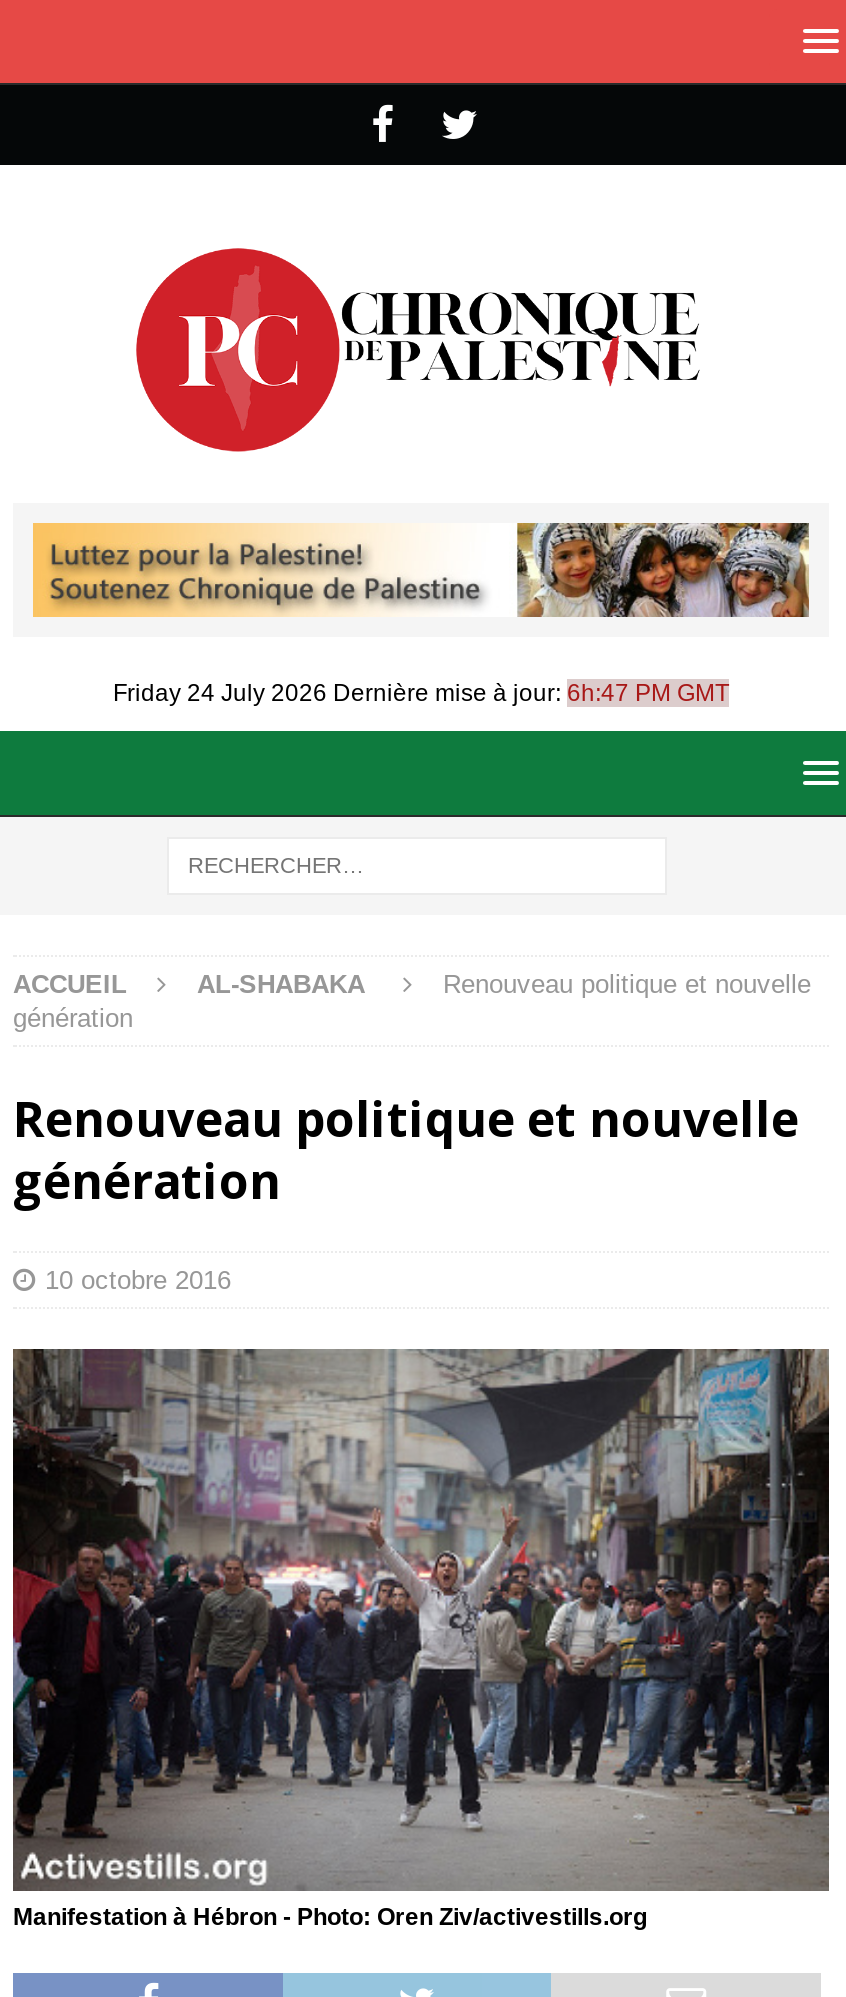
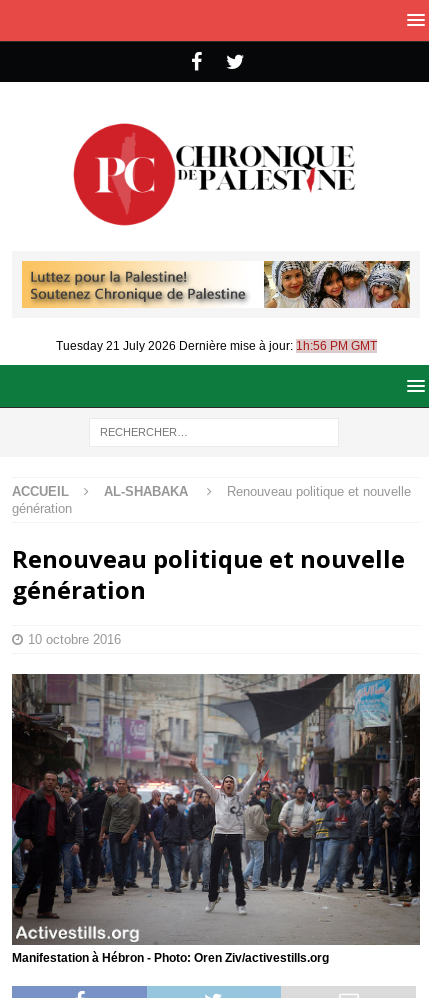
- Friday 24 July 2026 Dernière mise à jour: 6h:47 PM GMT
+ Tuesday 21 July 2026 Dernière mise à jour: 1h:56 PM GMT
